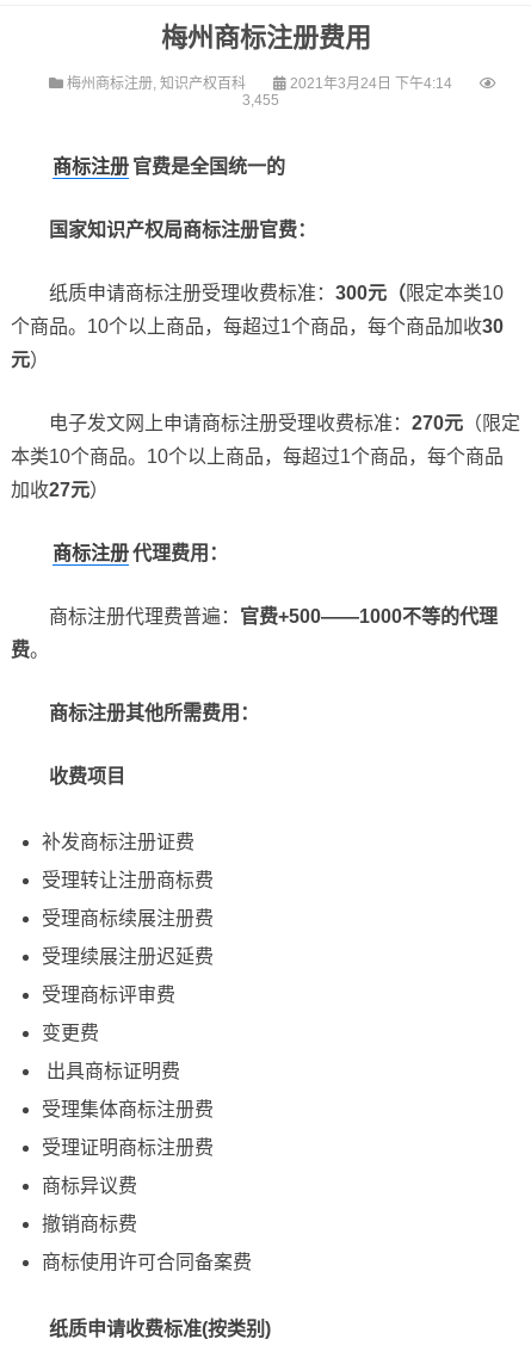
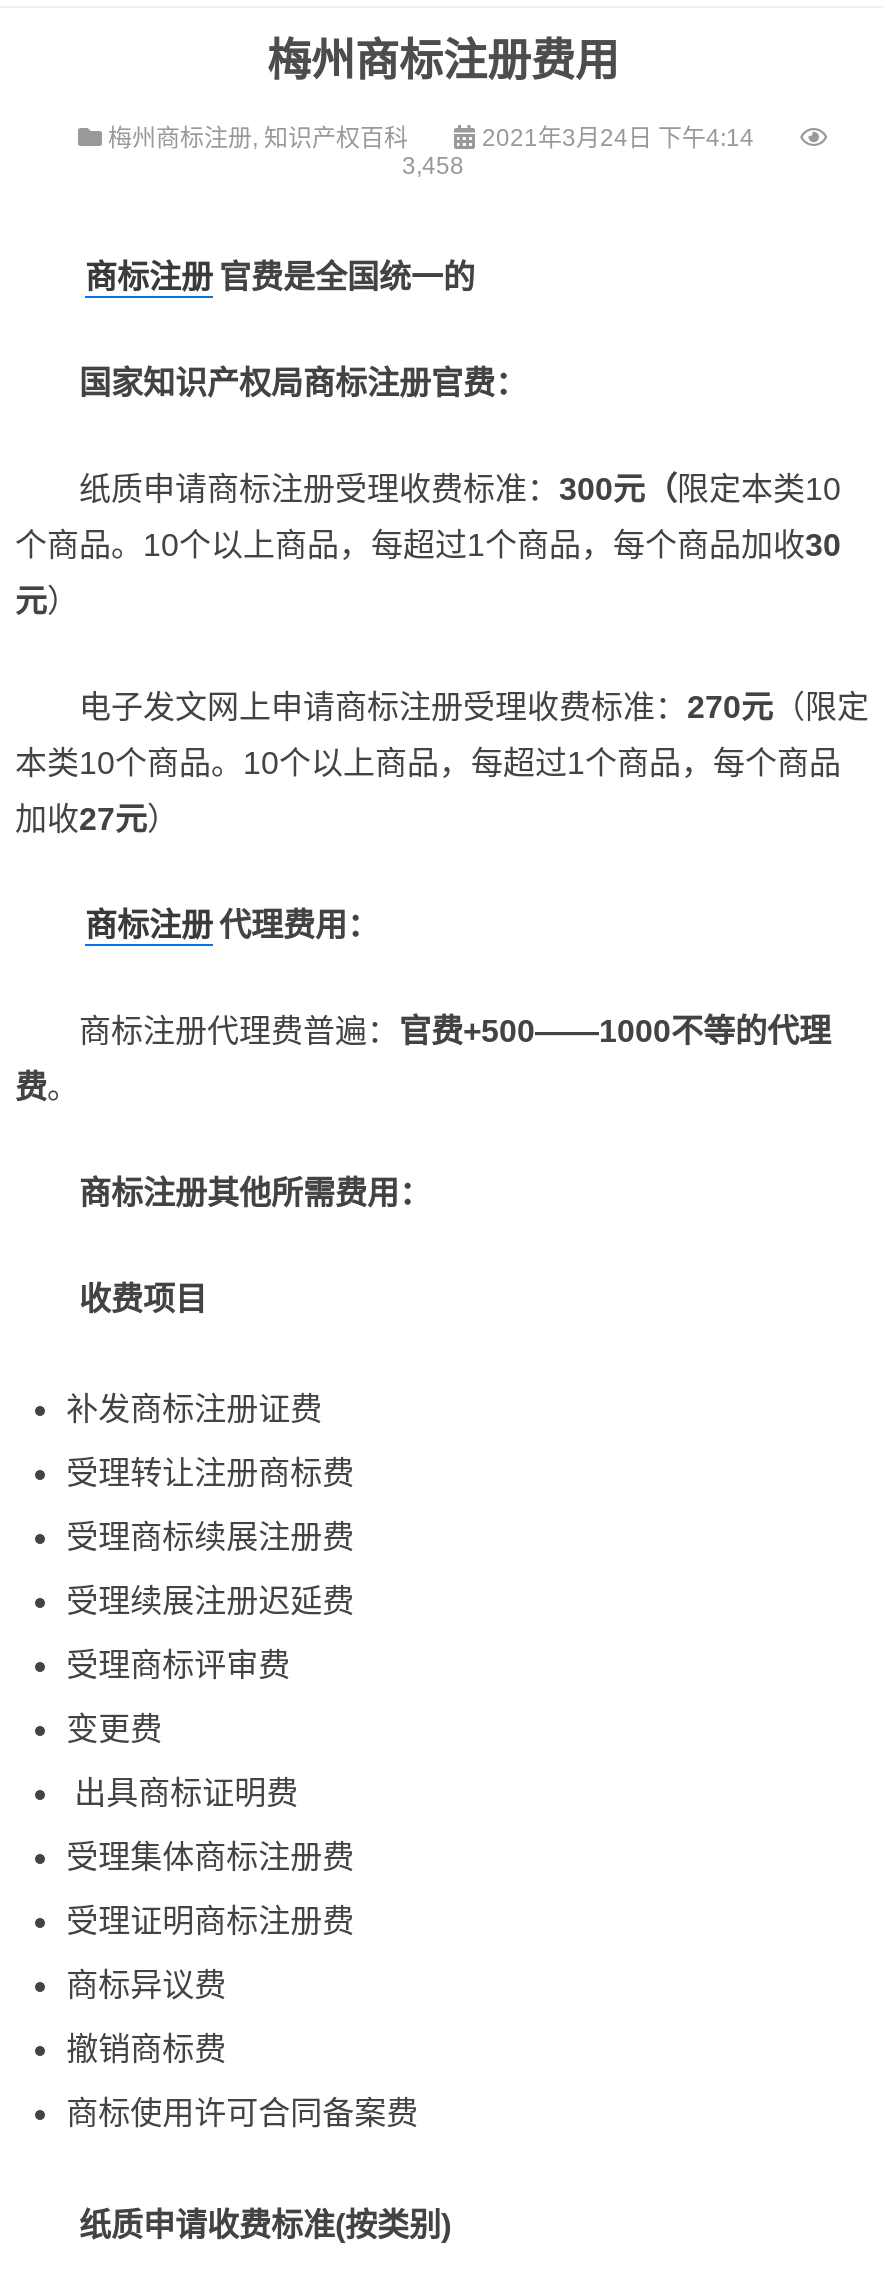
- 3,455
+ 3,458
